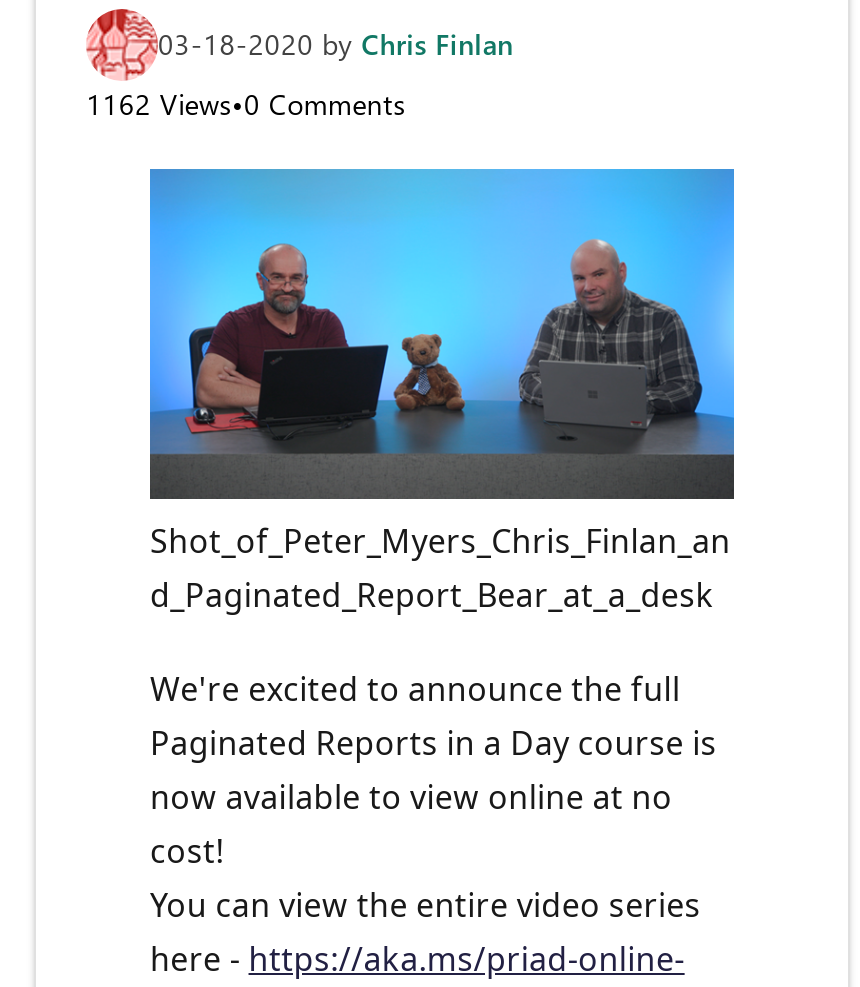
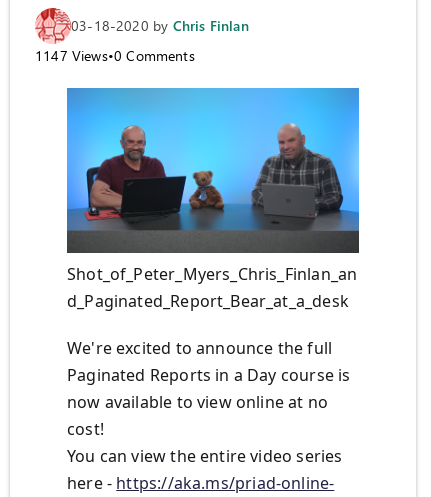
- 1162 Views•0 Comments
+ 1147 Views•0 Comments
